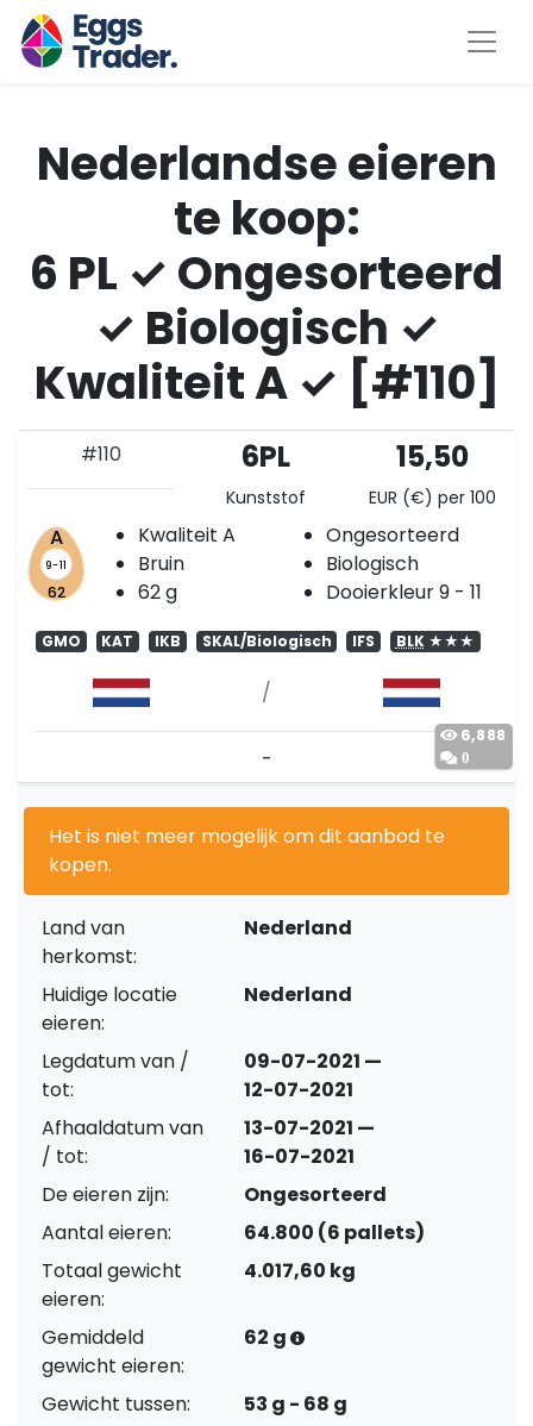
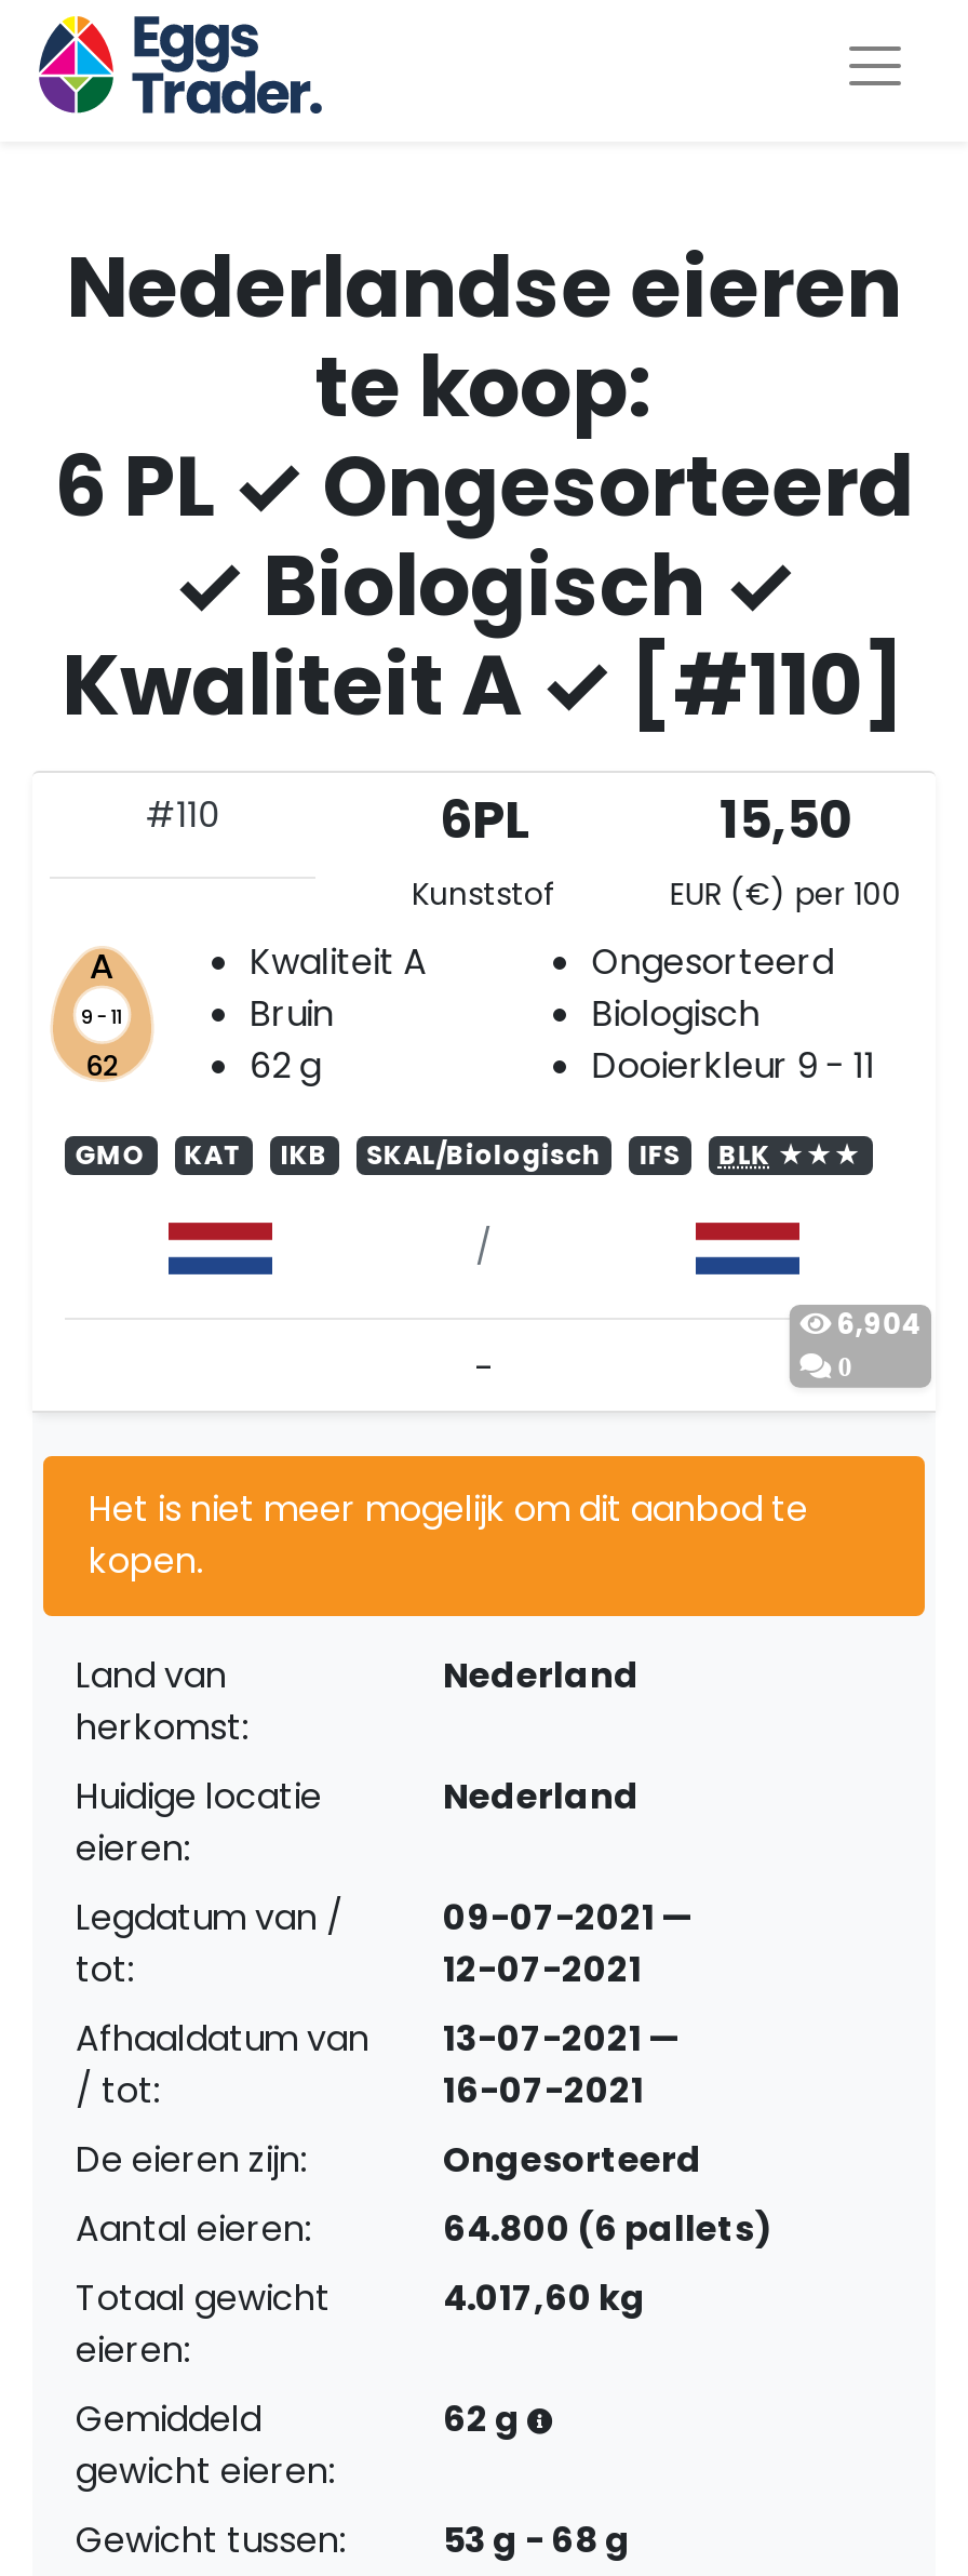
- 6,888
+ 6,904
